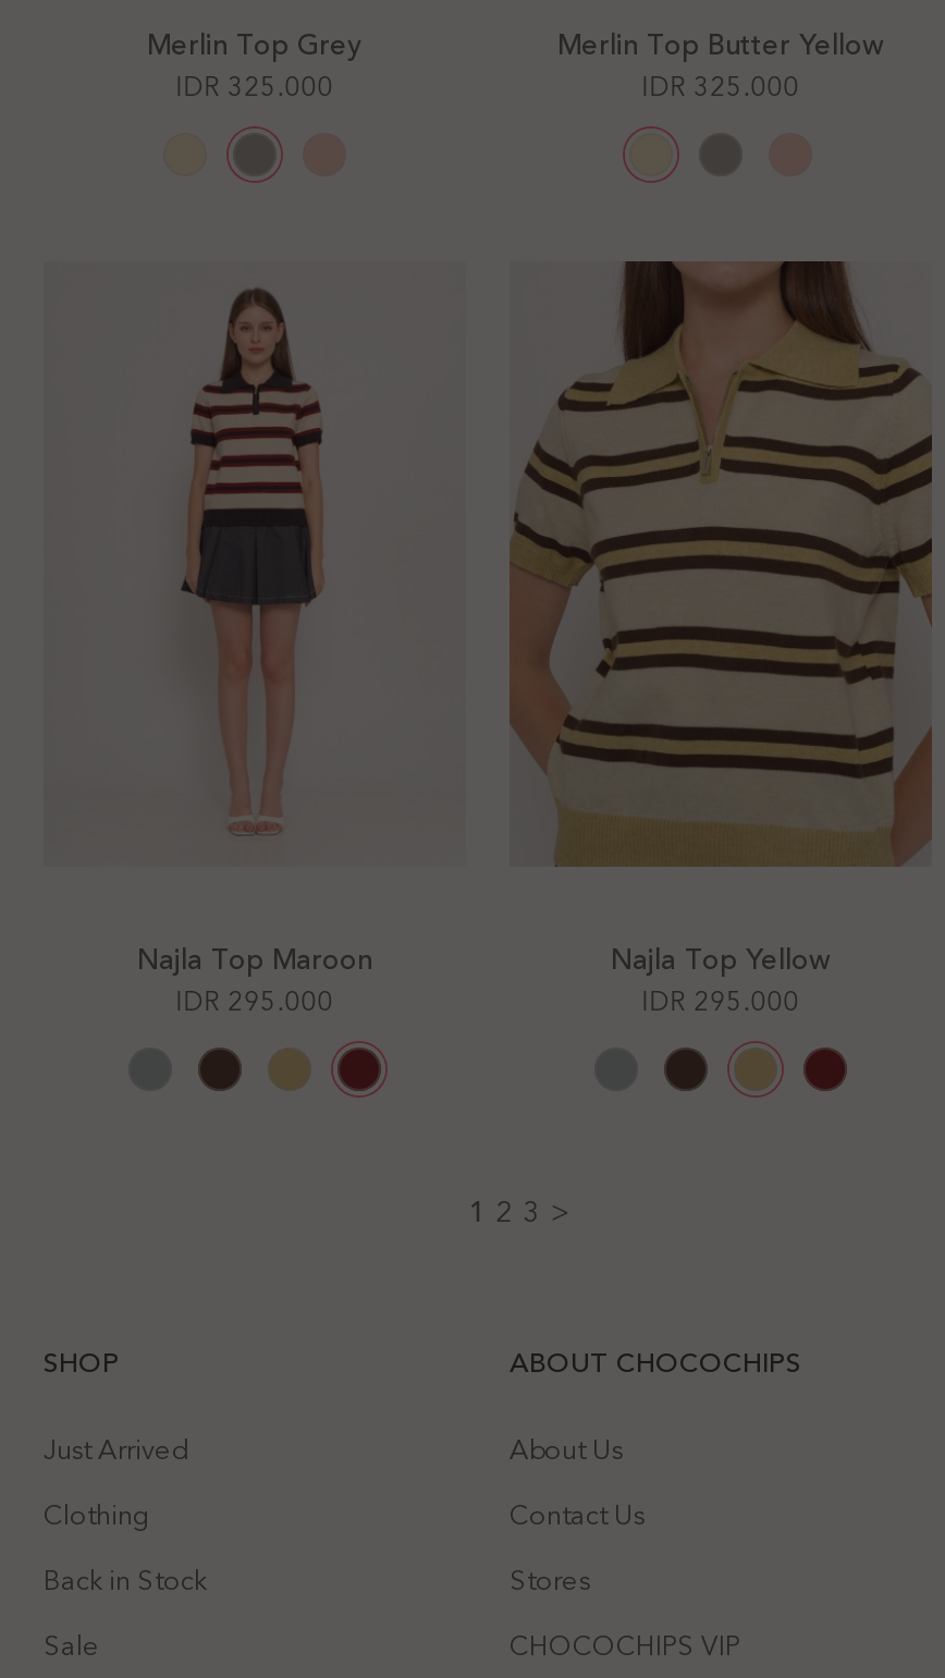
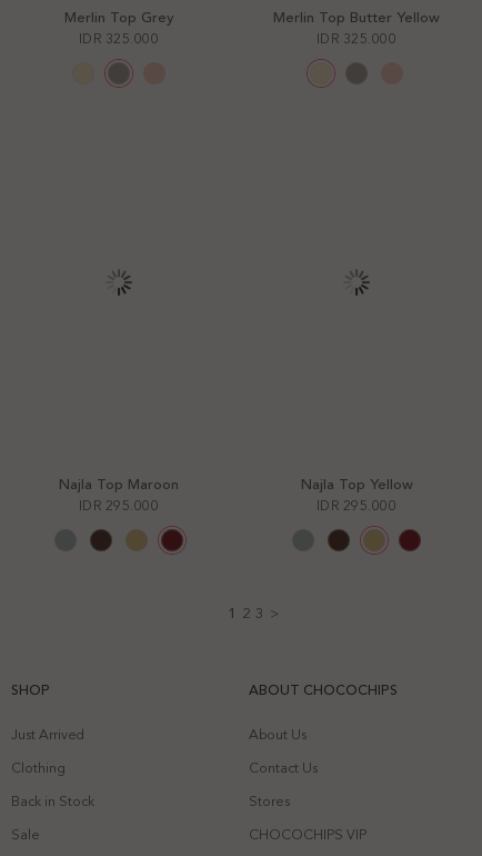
- [image]

- [image]
